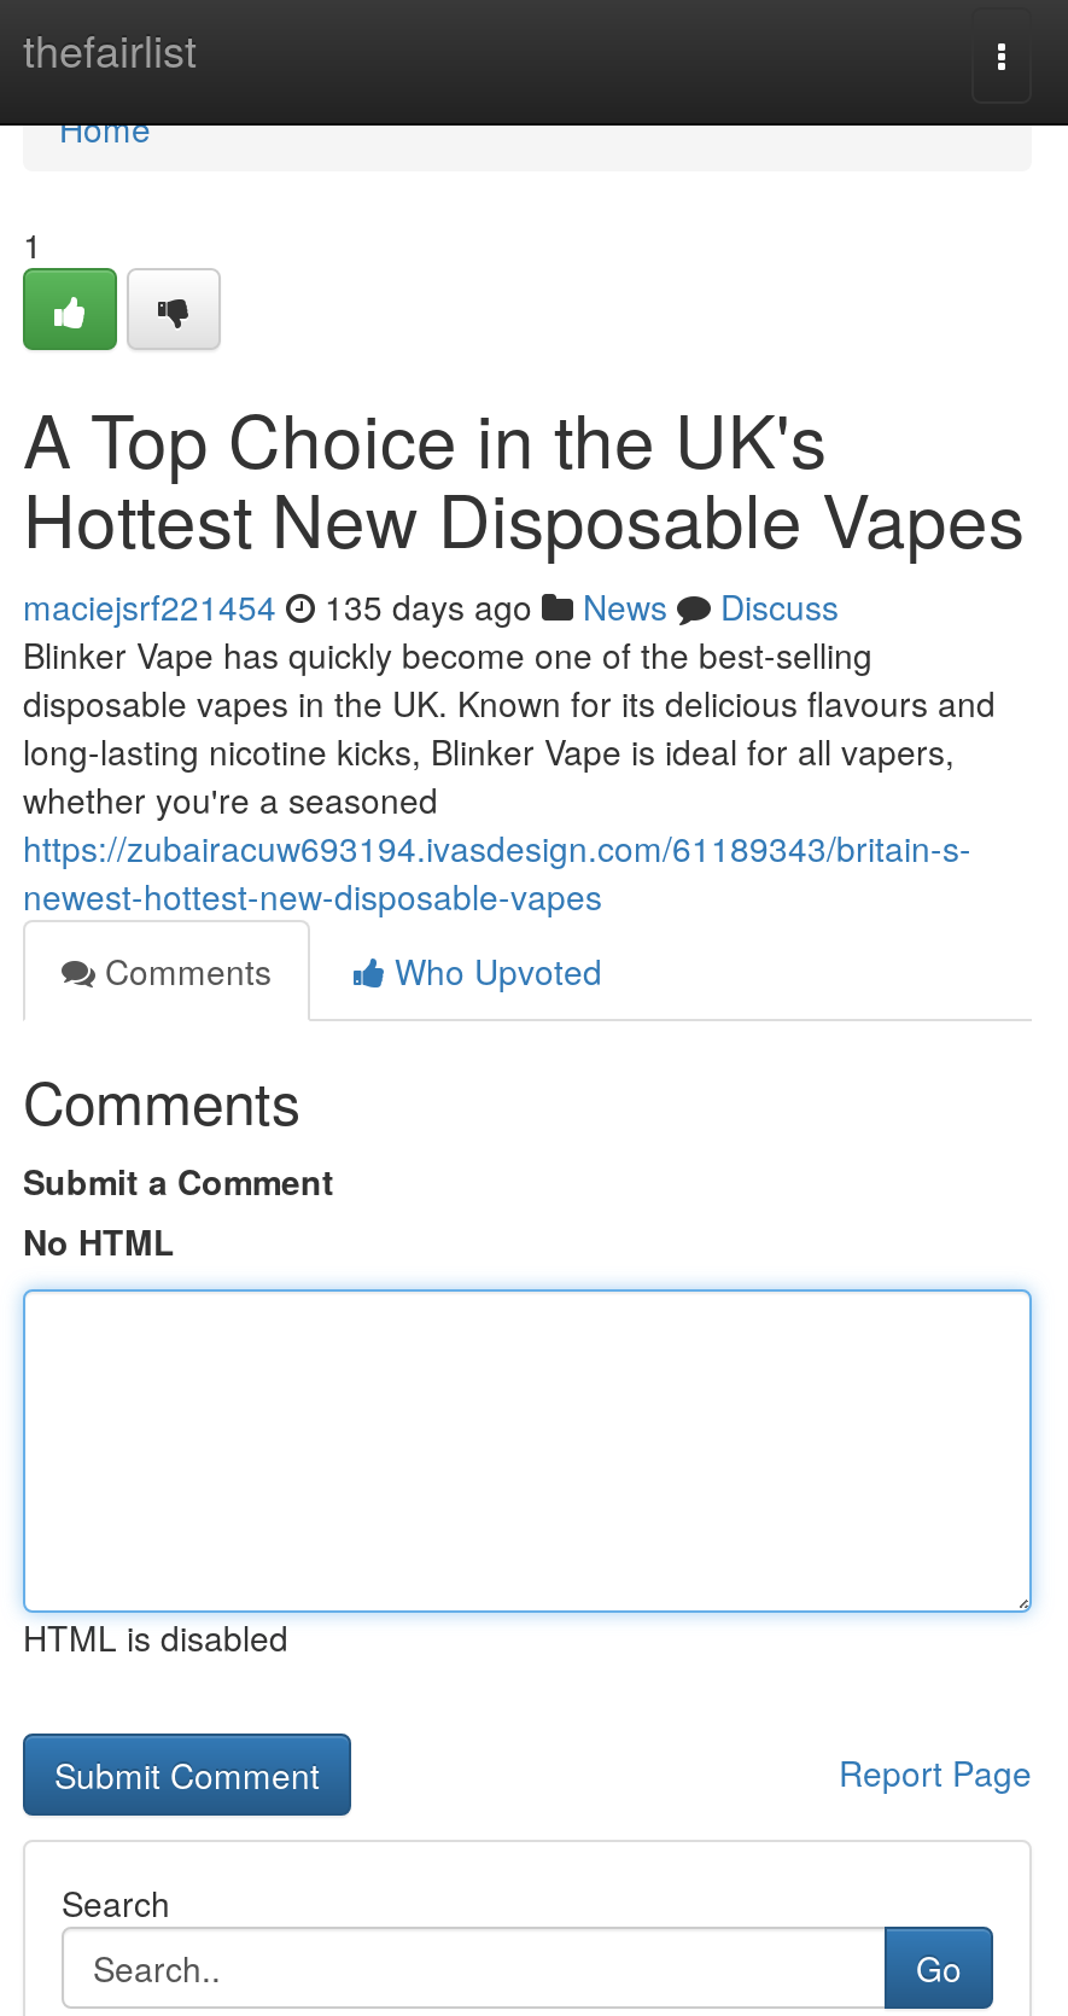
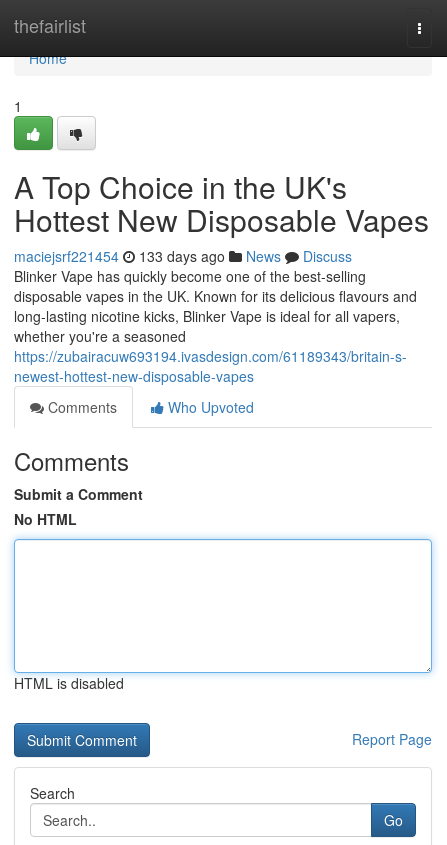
- maciejsrf221454 135 days ago News Discuss
+ maciejsrf221454 133 days ago News Discuss
